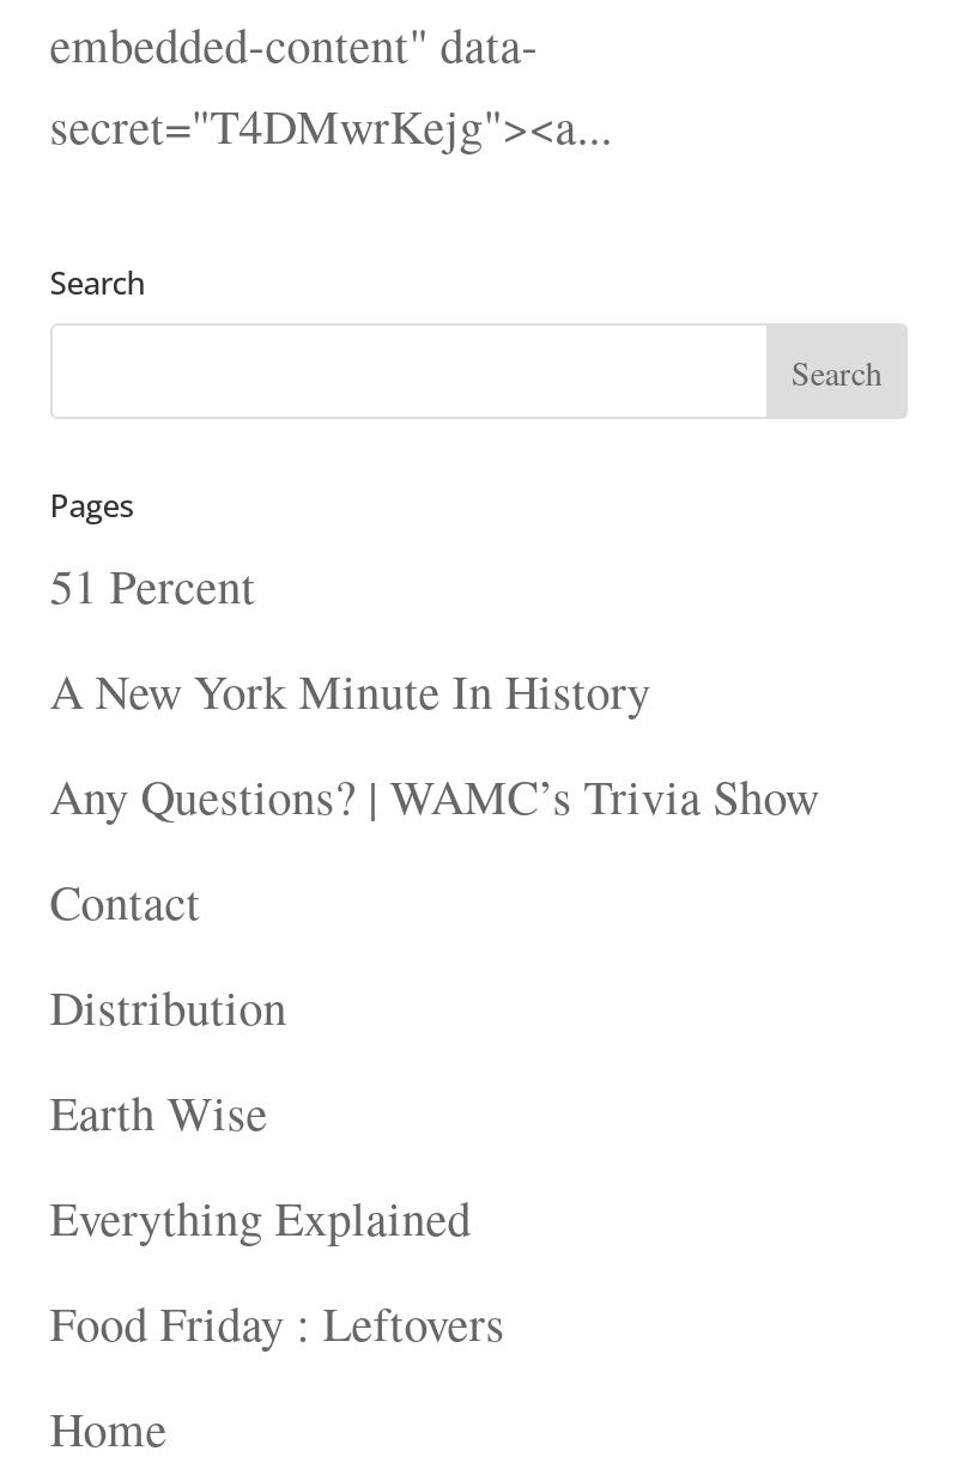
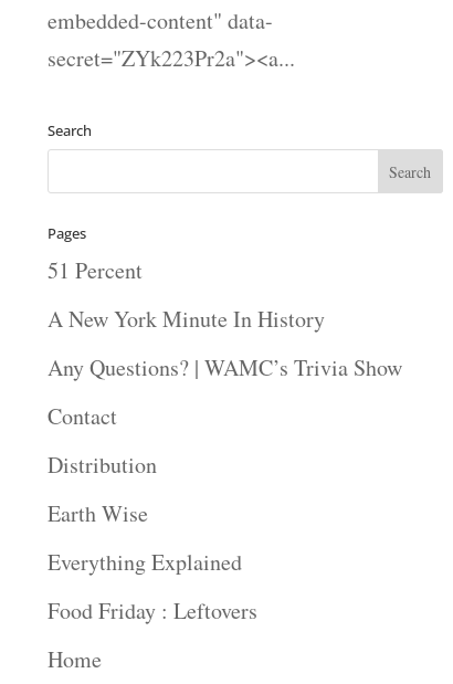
- secret="T4DMwrKejg"><a...
+ secret="ZYk223Pr2a"><a...
